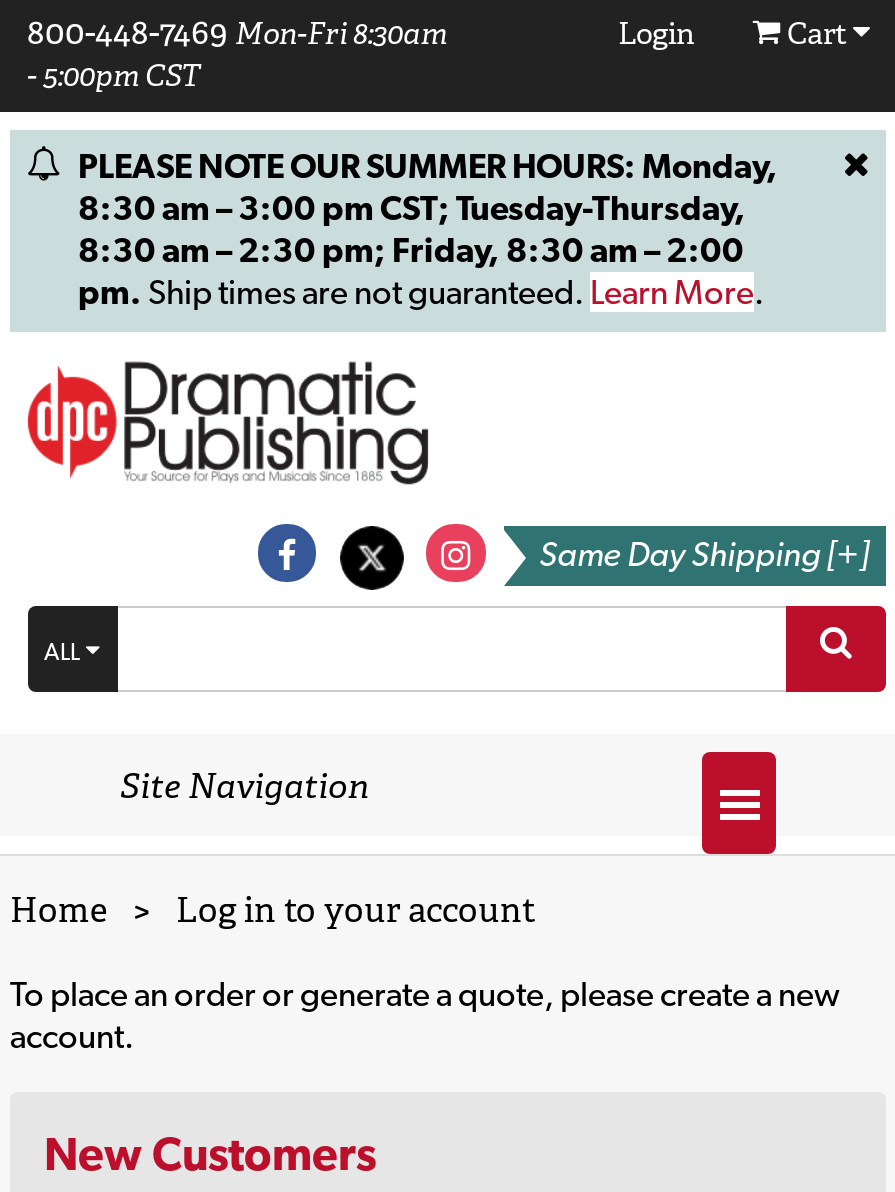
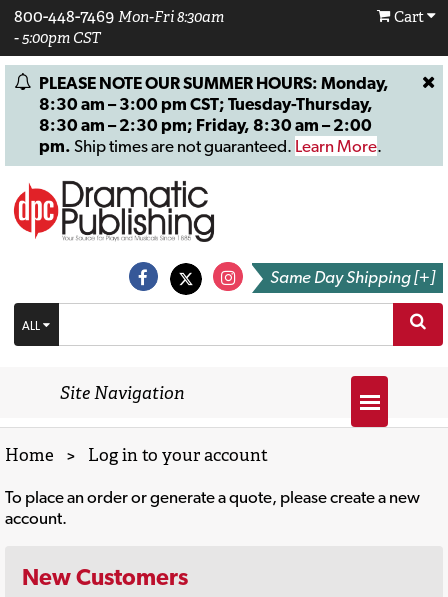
- Login
